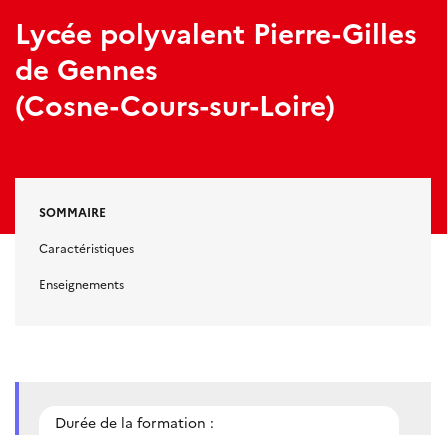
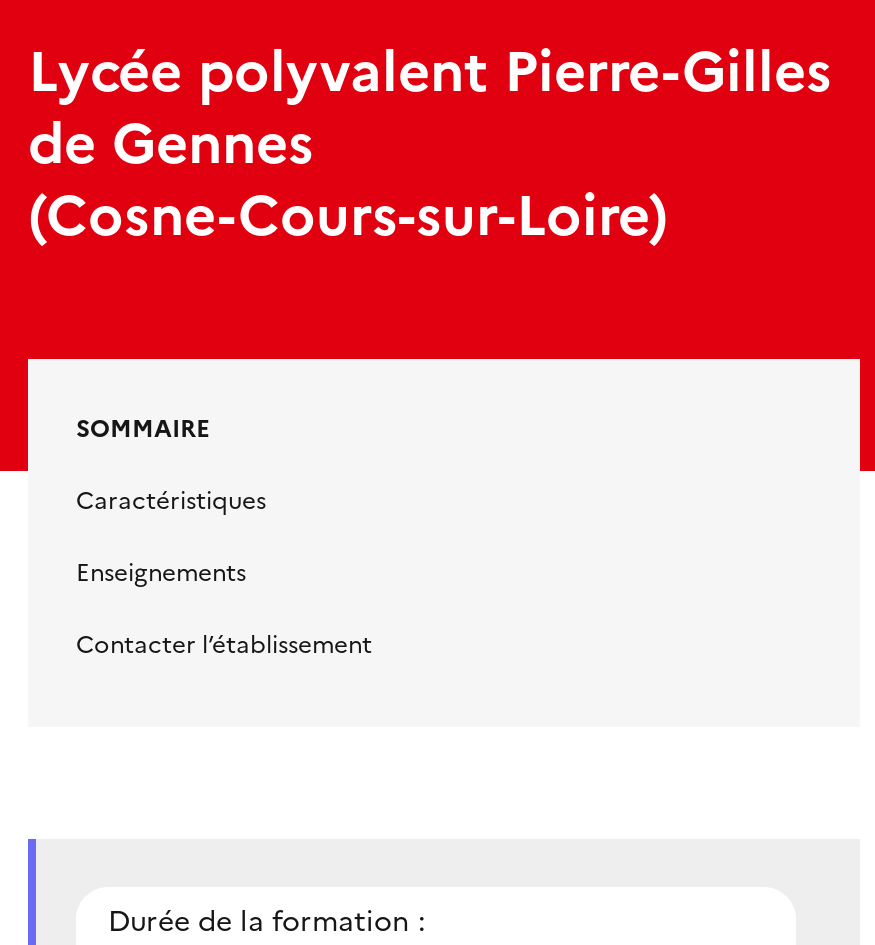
+ Contacter l’établissement
